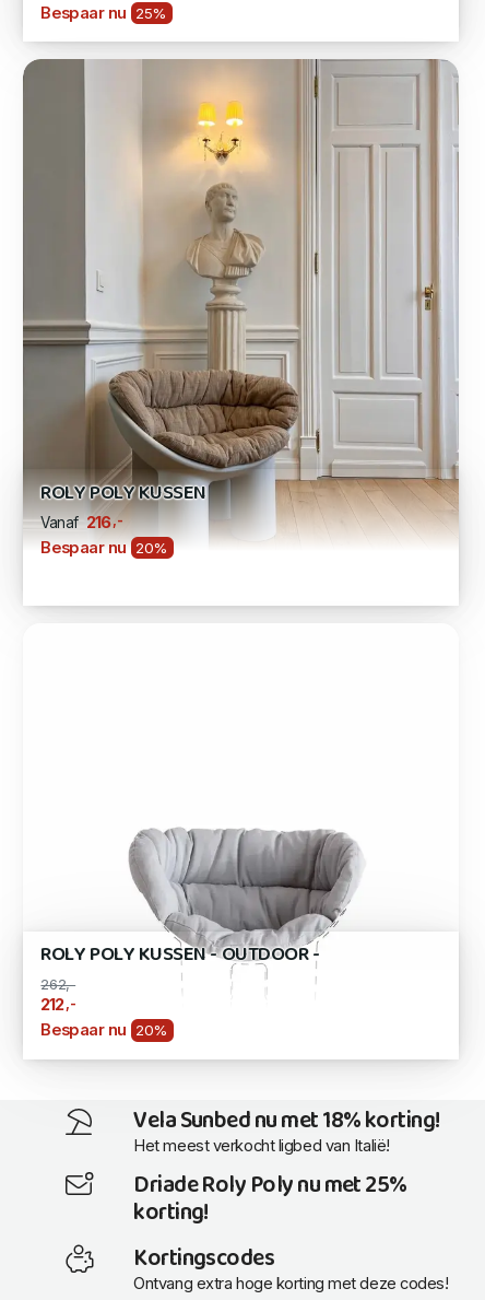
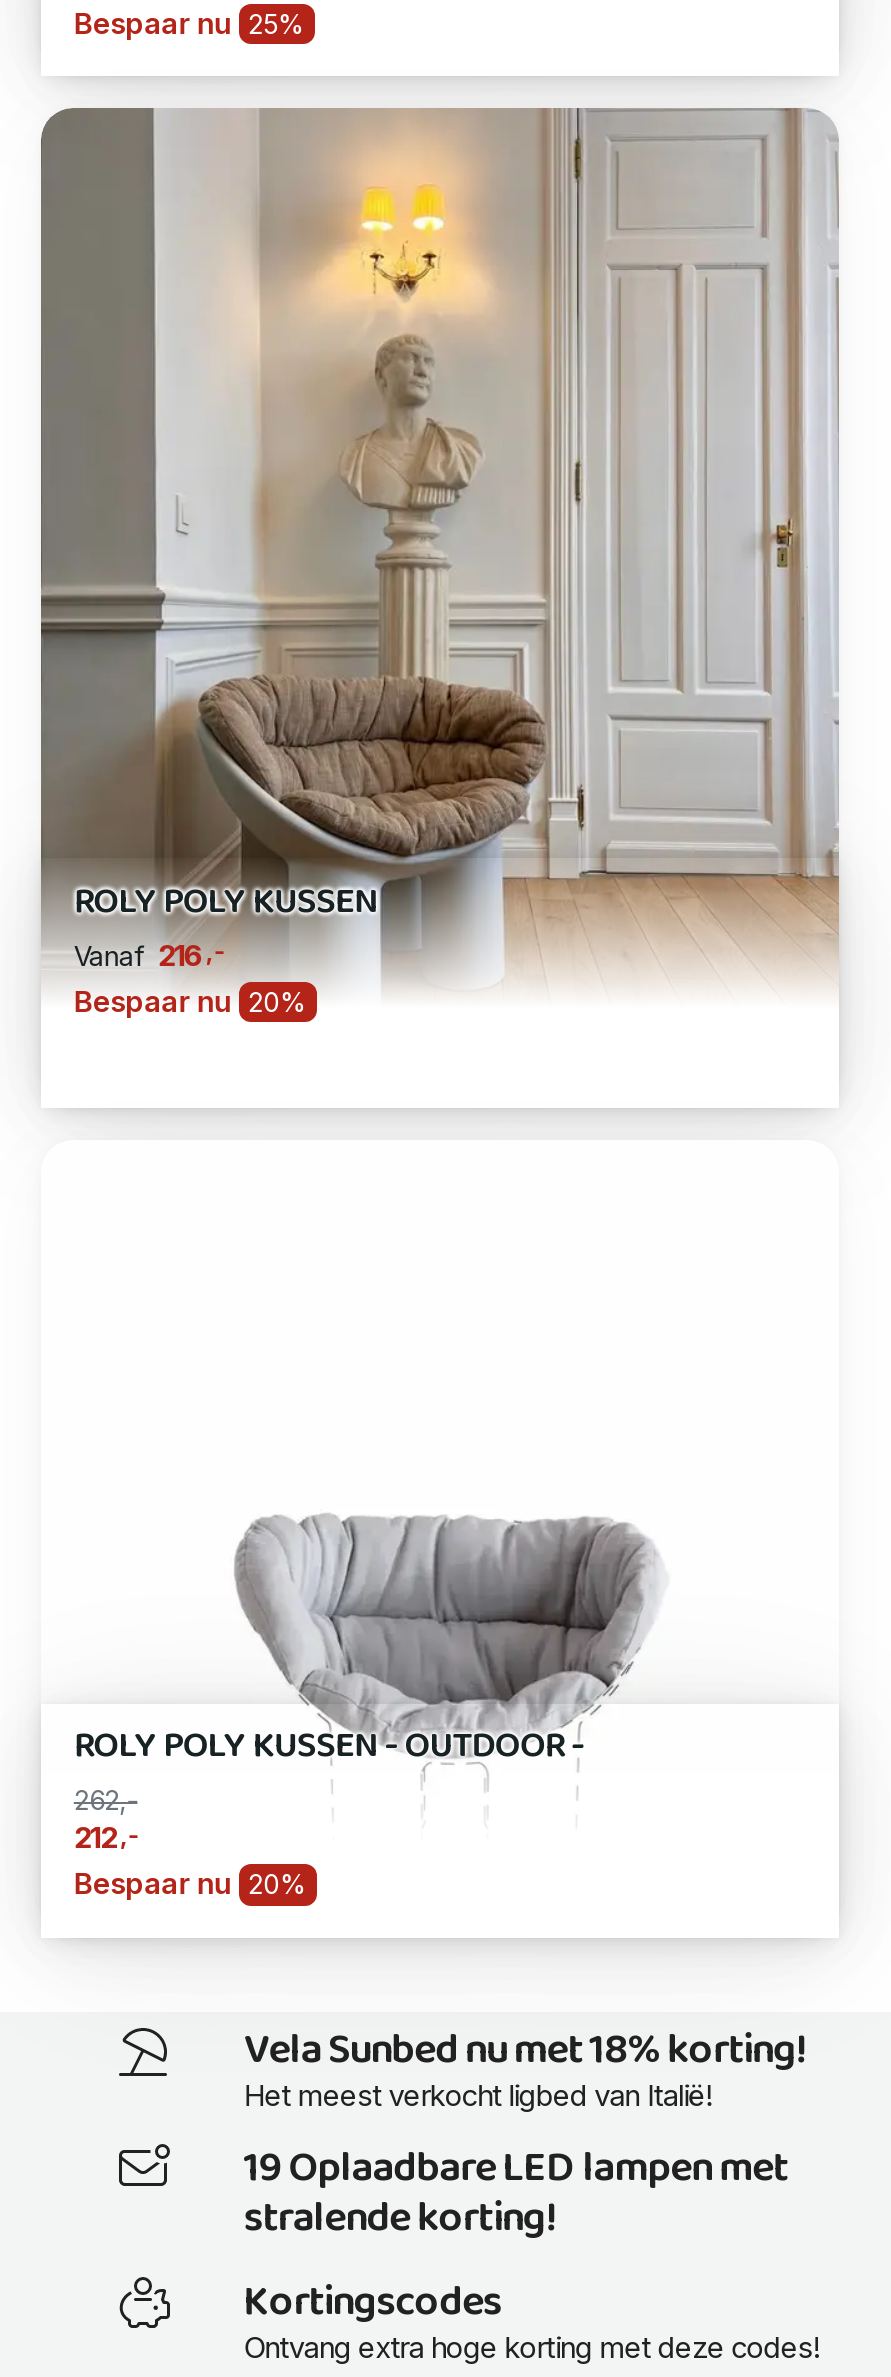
- Driade Roly Poly nu met 25%
- korting!
+ 19 Oplaadbare LED lampen met
+ stralende korting!
